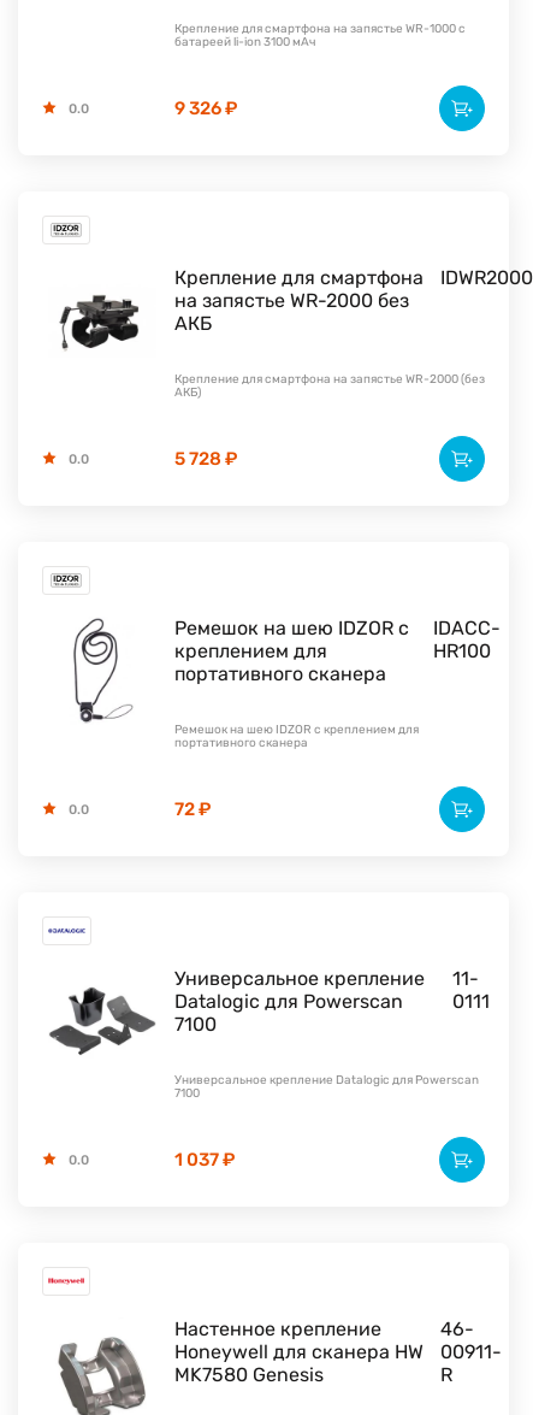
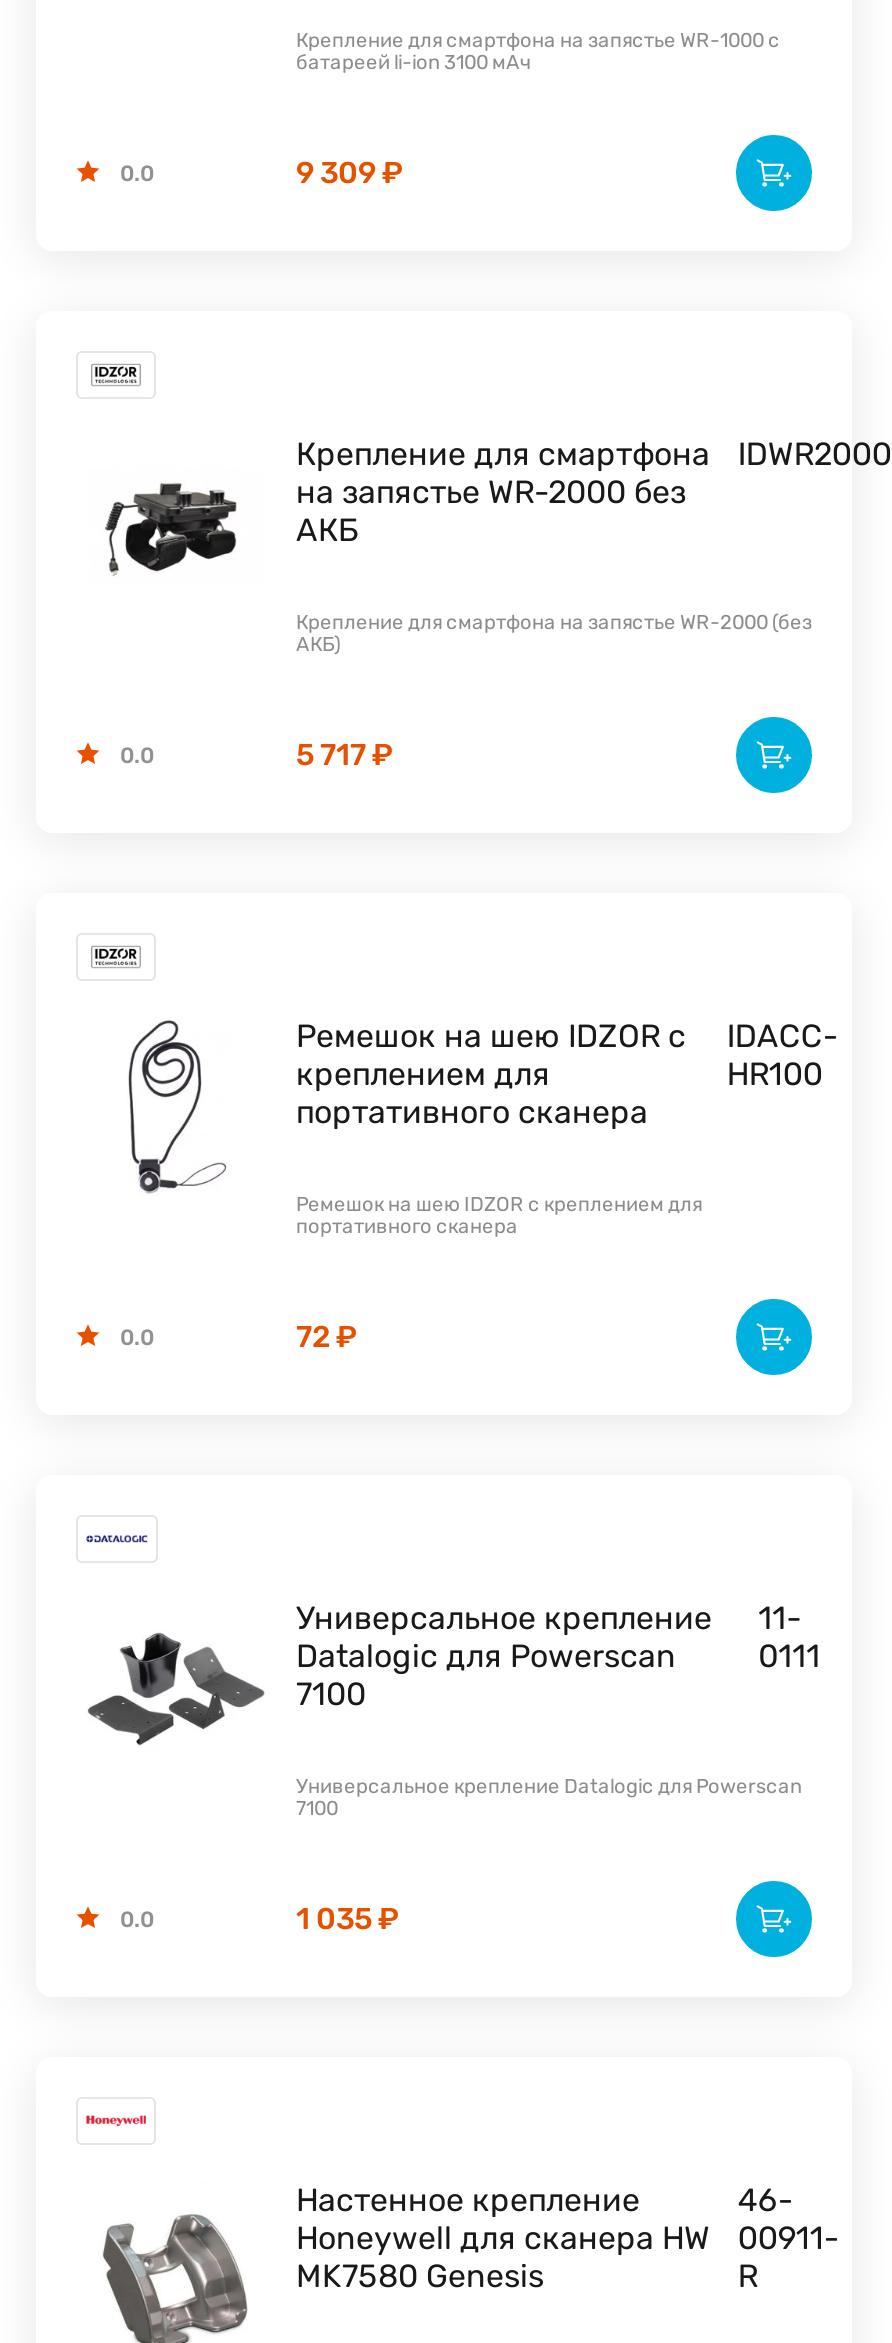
- 9 326 ₽
+ 9 309 ₽

- 5 728 ₽
+ 5 717 ₽

- 1 037 ₽
+ 1 035 ₽
